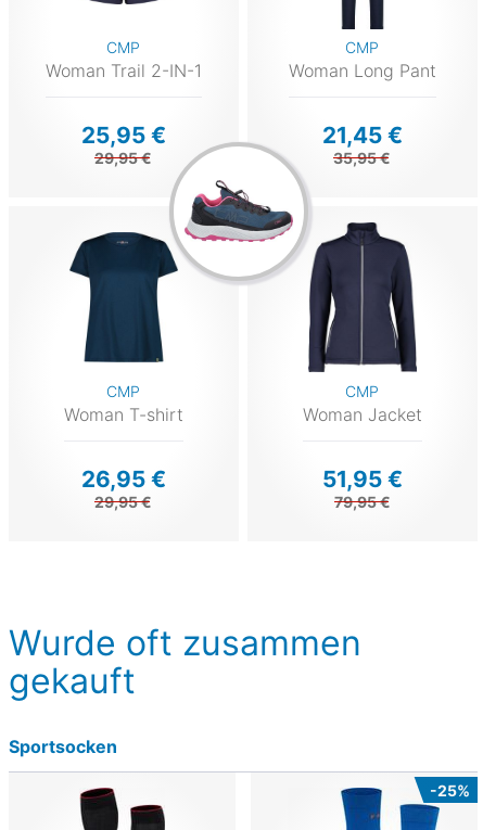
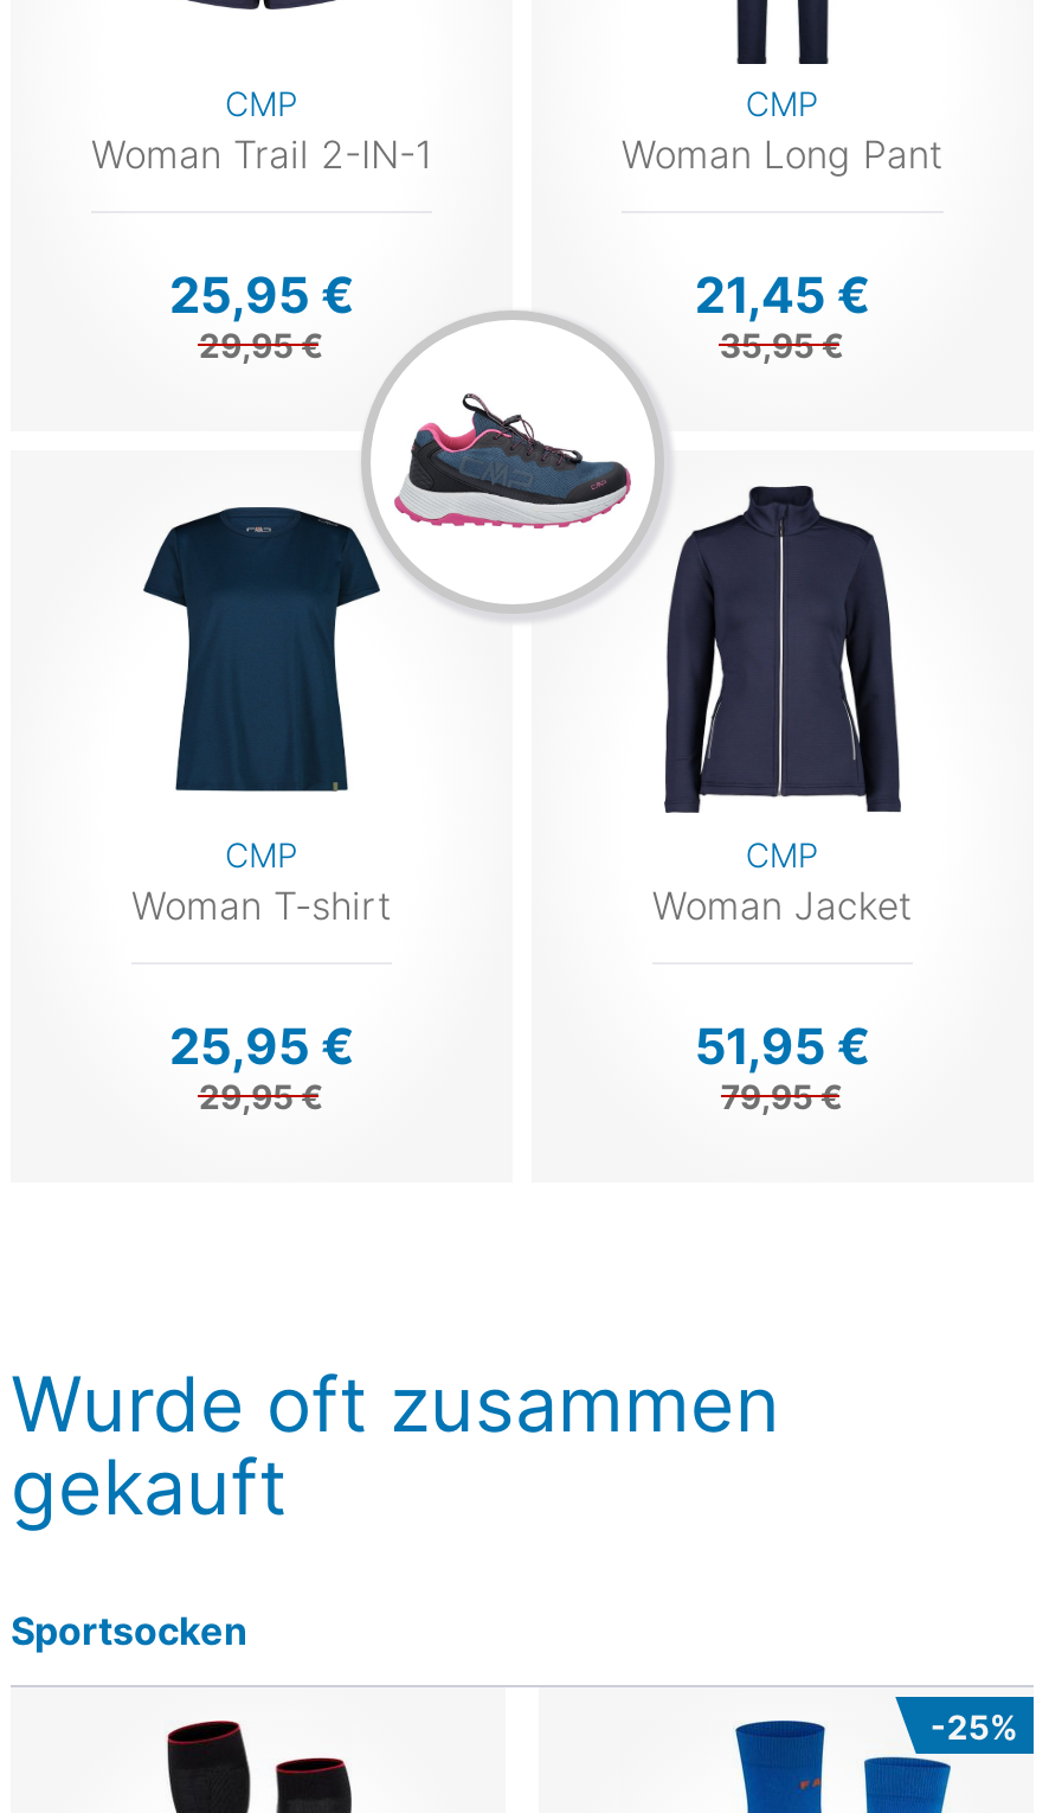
- 26,95 €
+ 25,95 €
